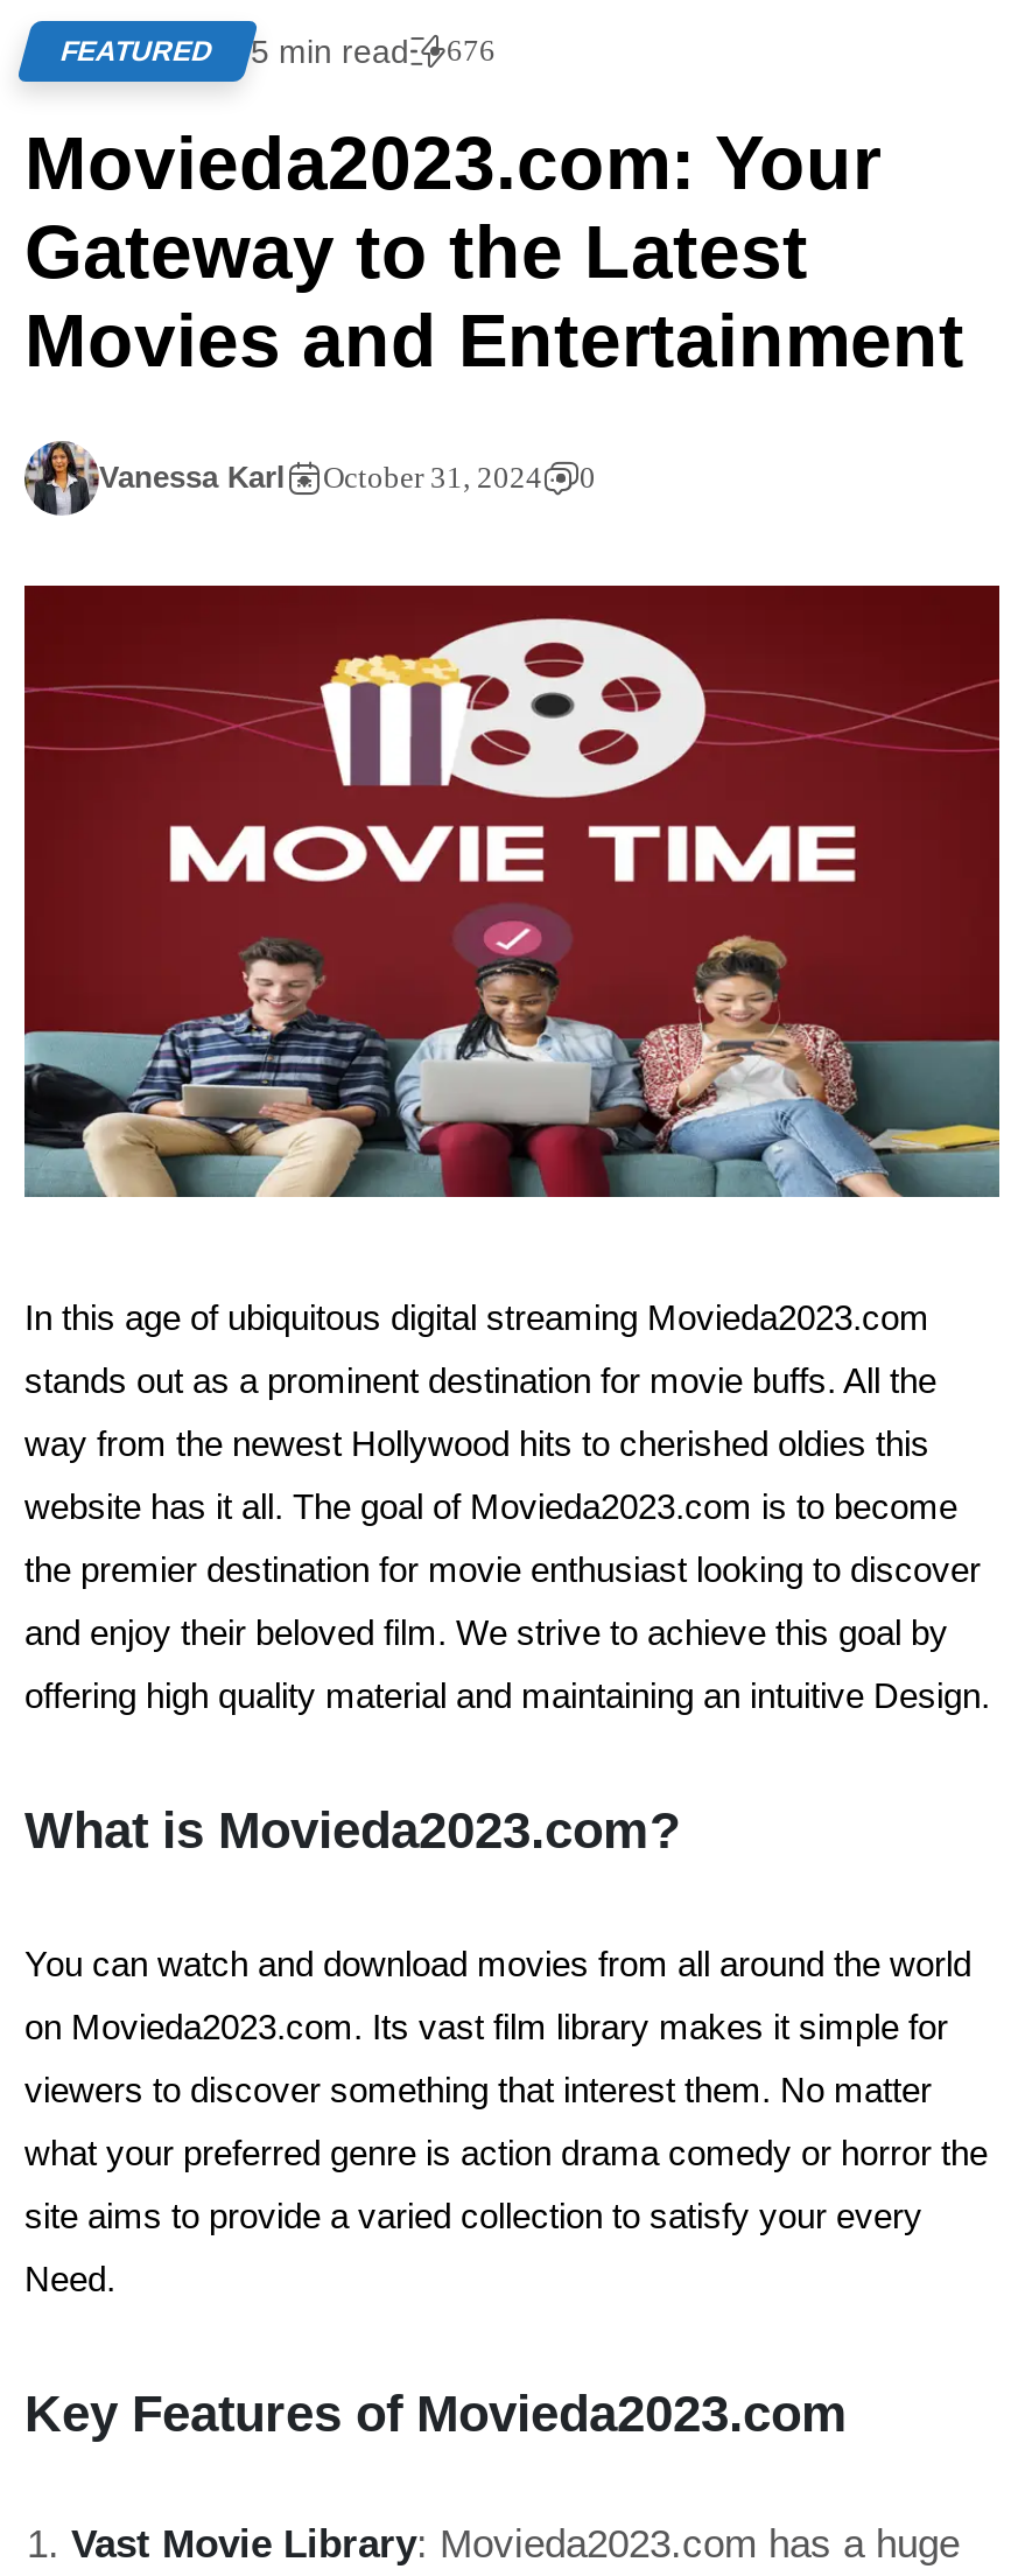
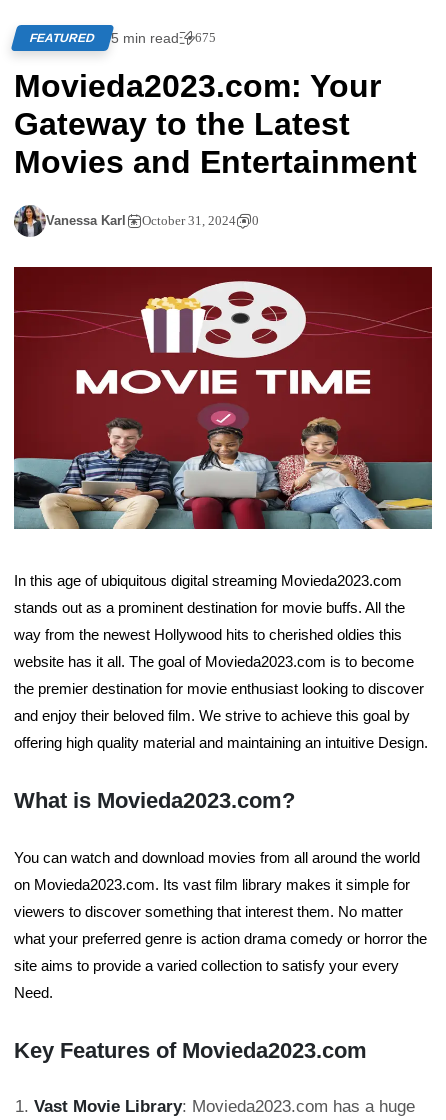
- FEATURED 5 min read 676
+ FEATURED 5 min read 675
